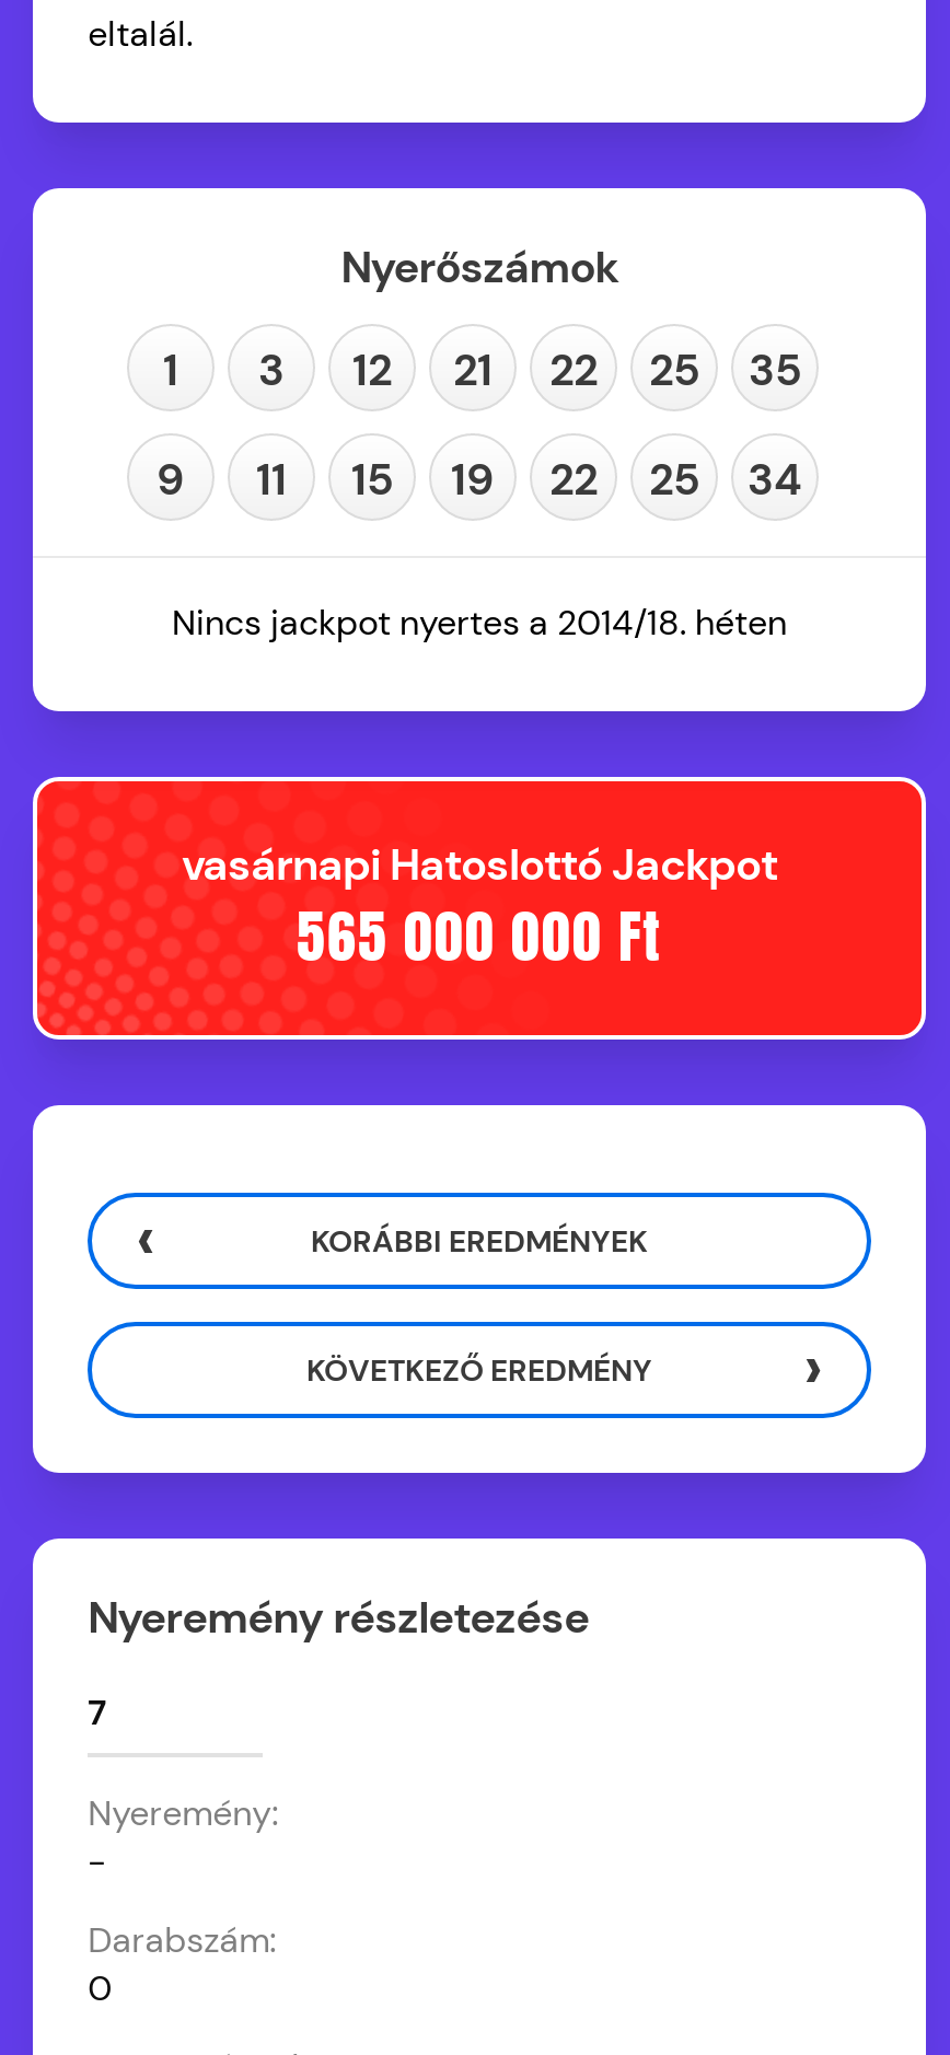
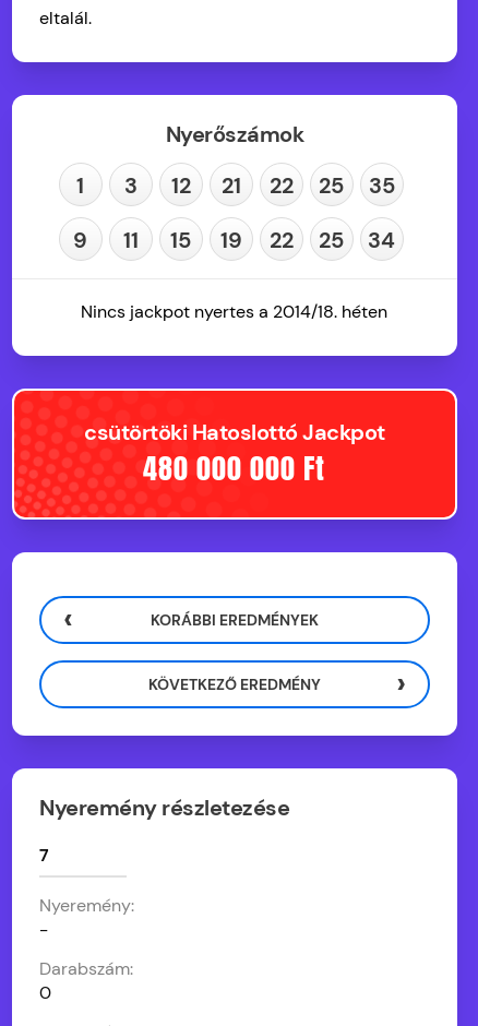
- vasárnapi Hatoslottó Jackpot
+ csütörtöki Hatoslottó Jackpot

- 565 000 000 Ft
+ 480 000 000 Ft
